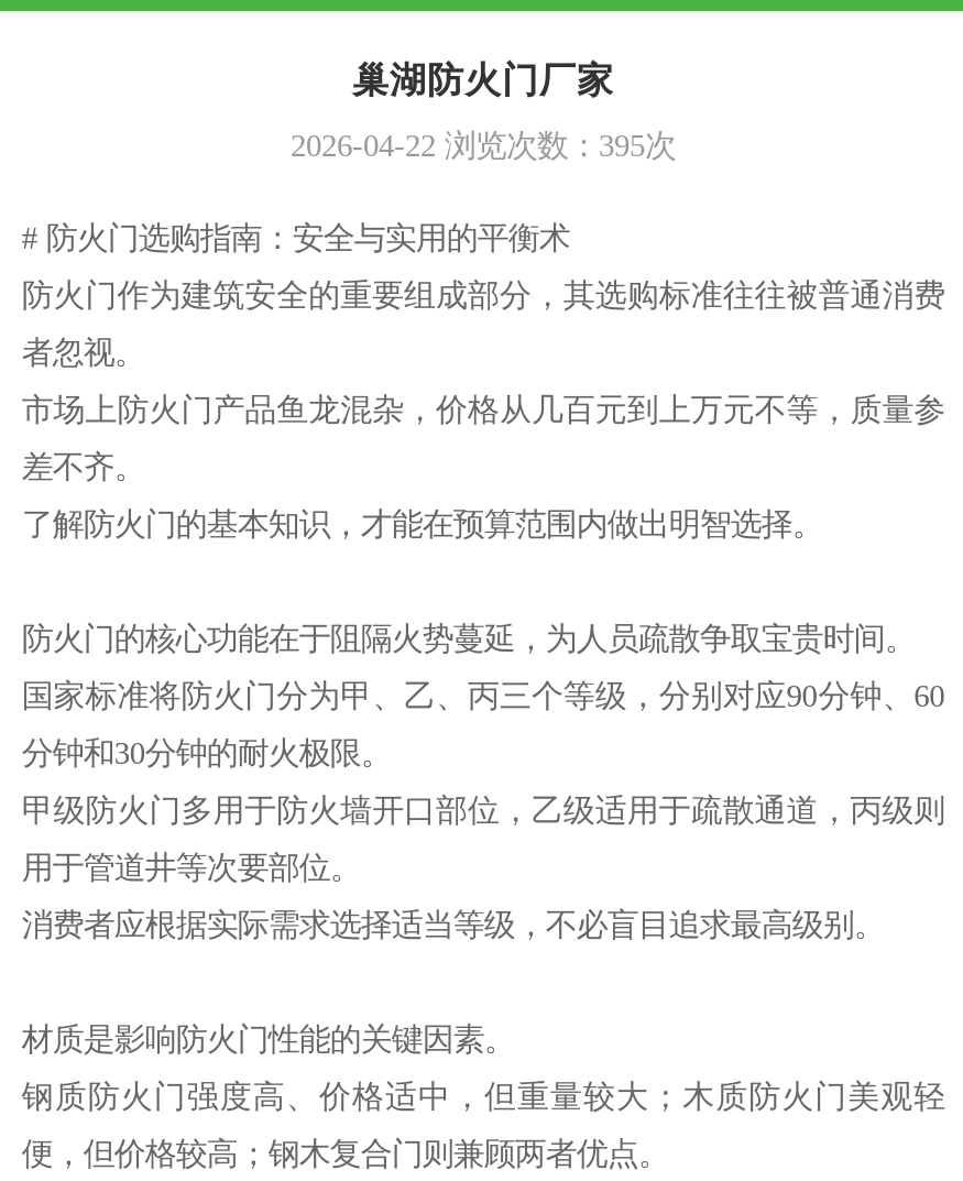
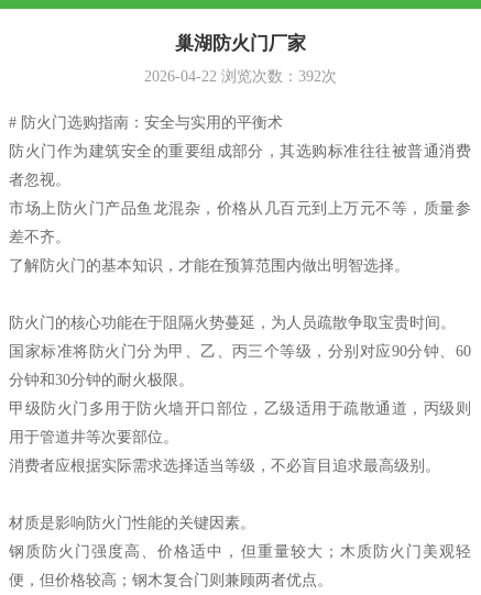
- 2026-04-22浏览次数：395次
+ 2026-04-22浏览次数：392次
